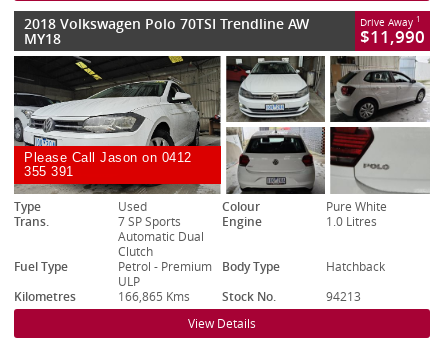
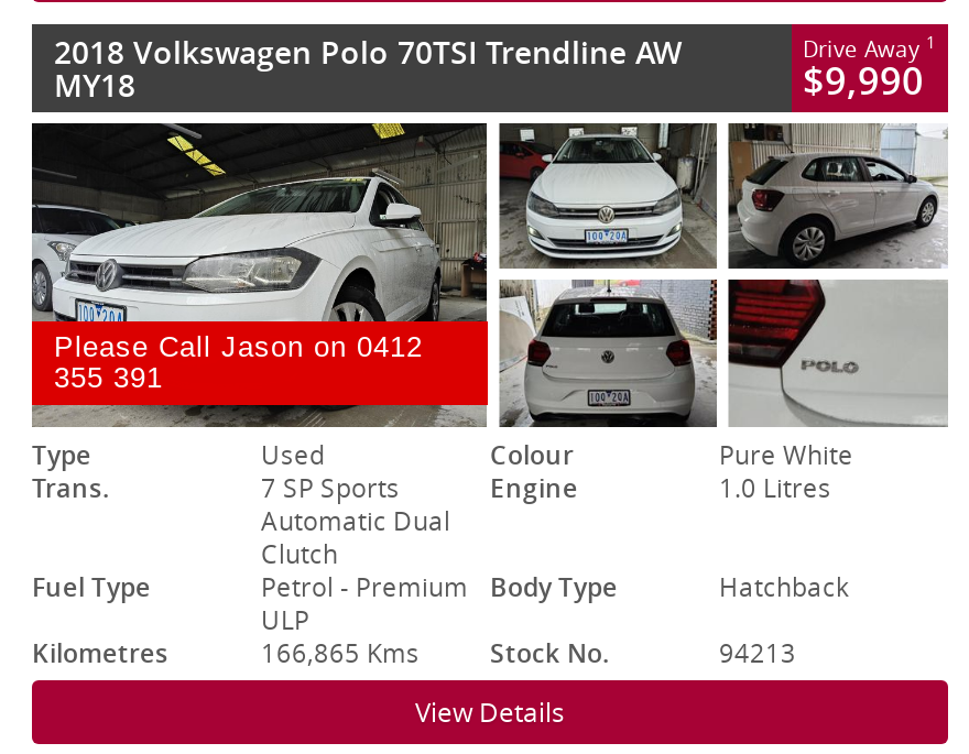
- $11,990
+ $9,990
